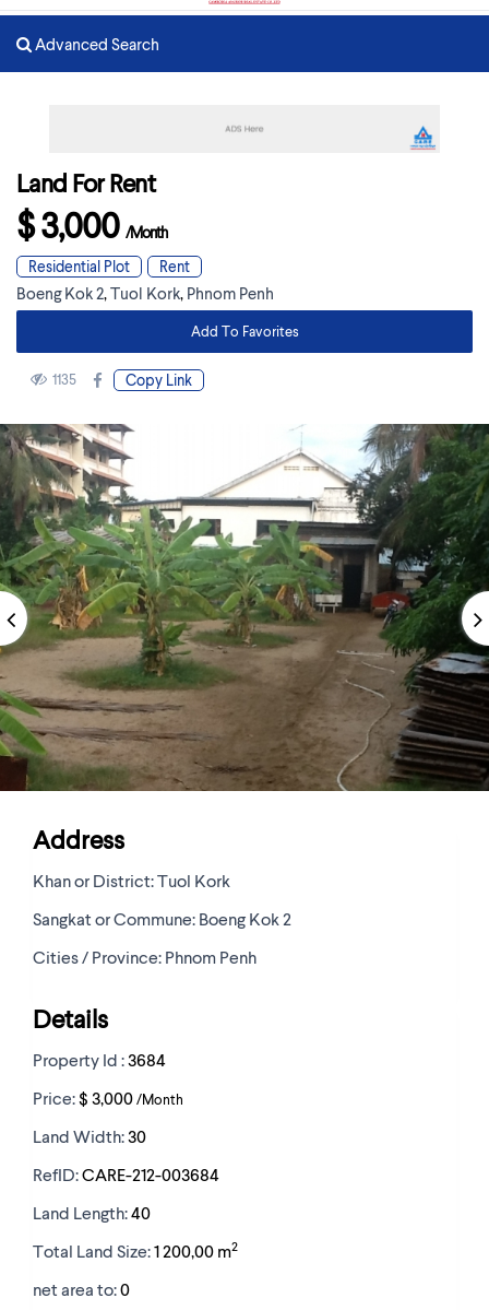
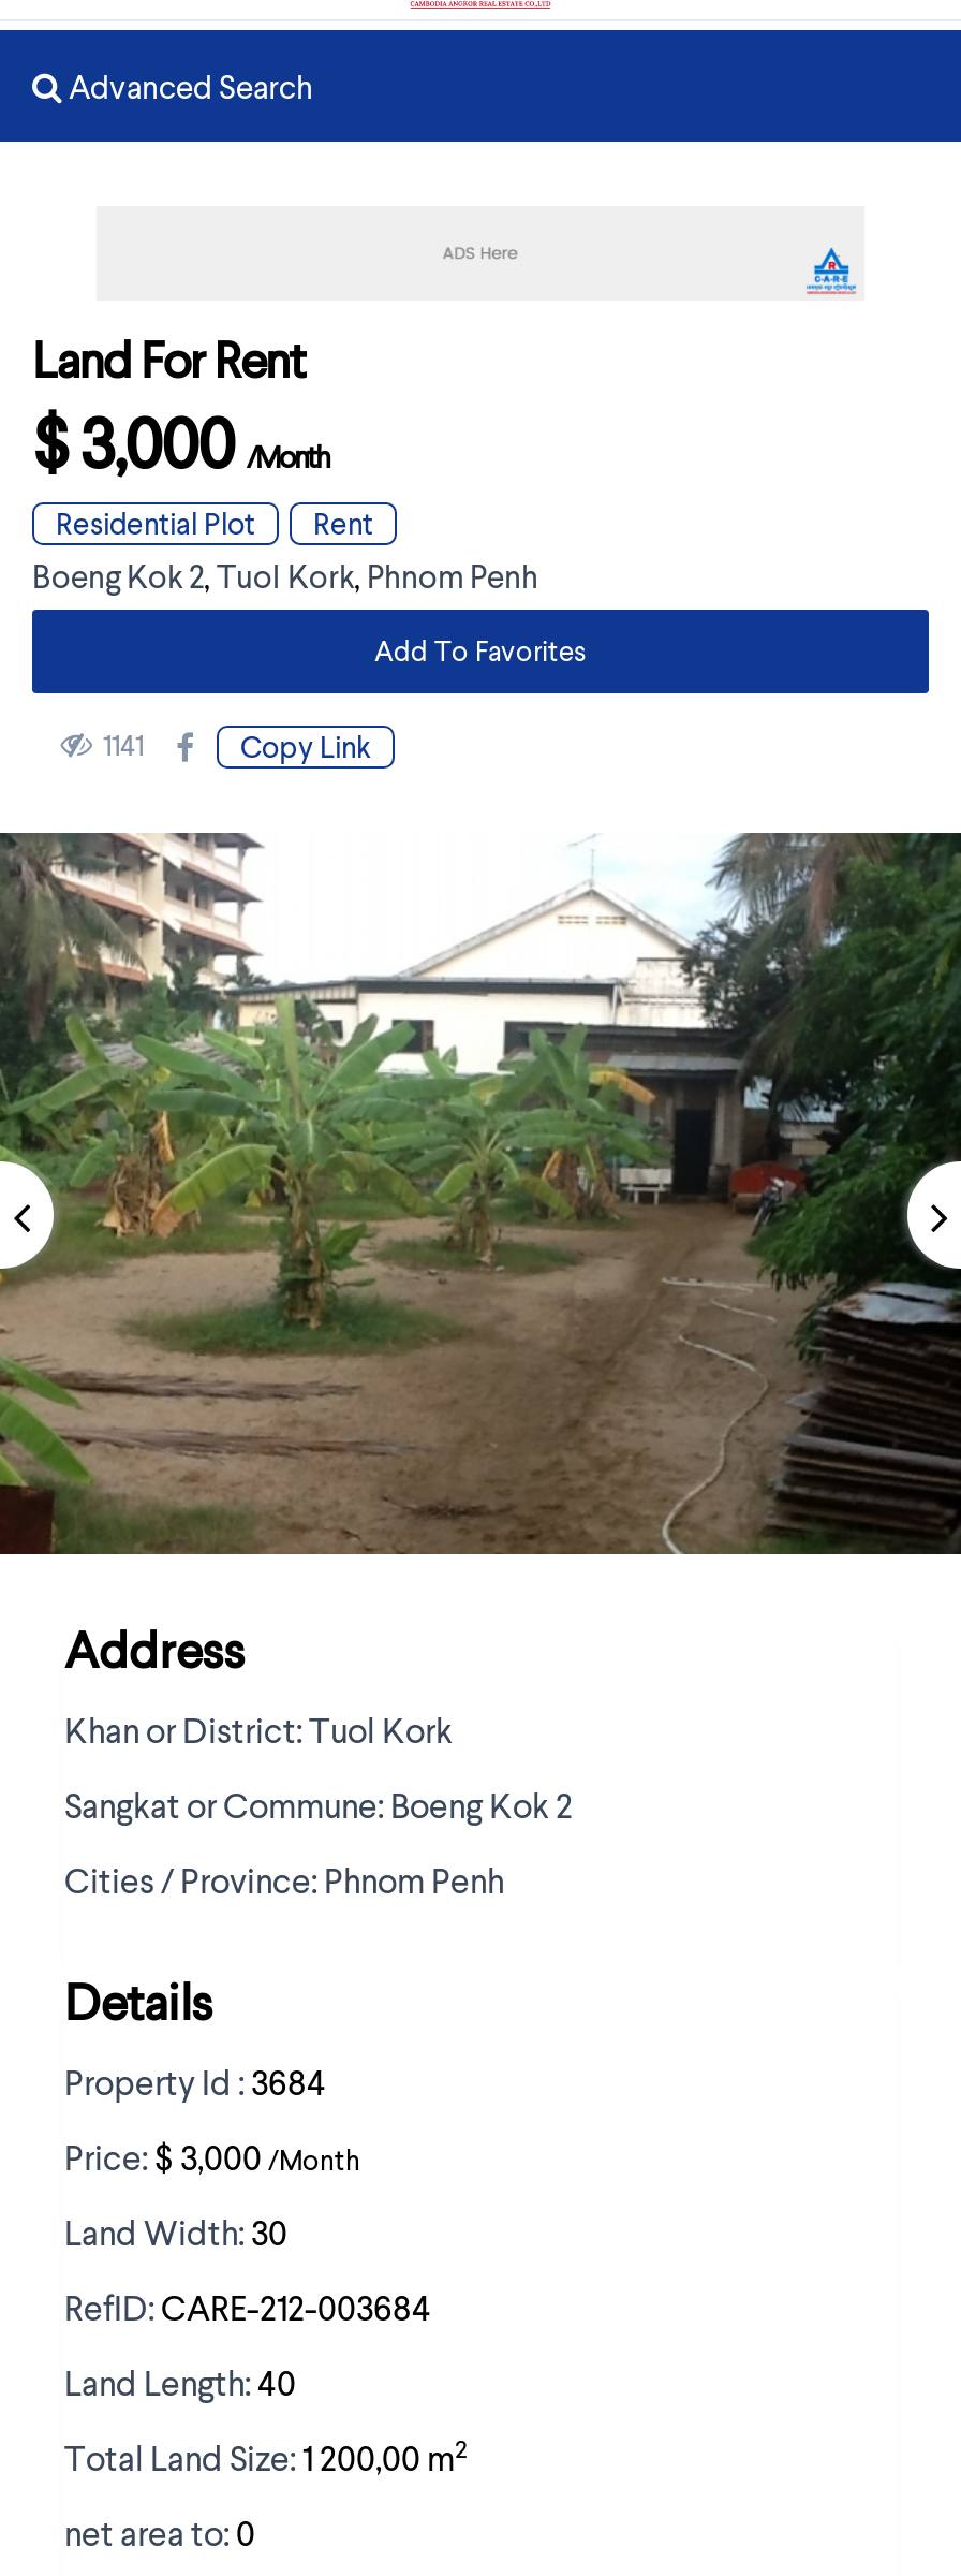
- 1135
+ 1141
